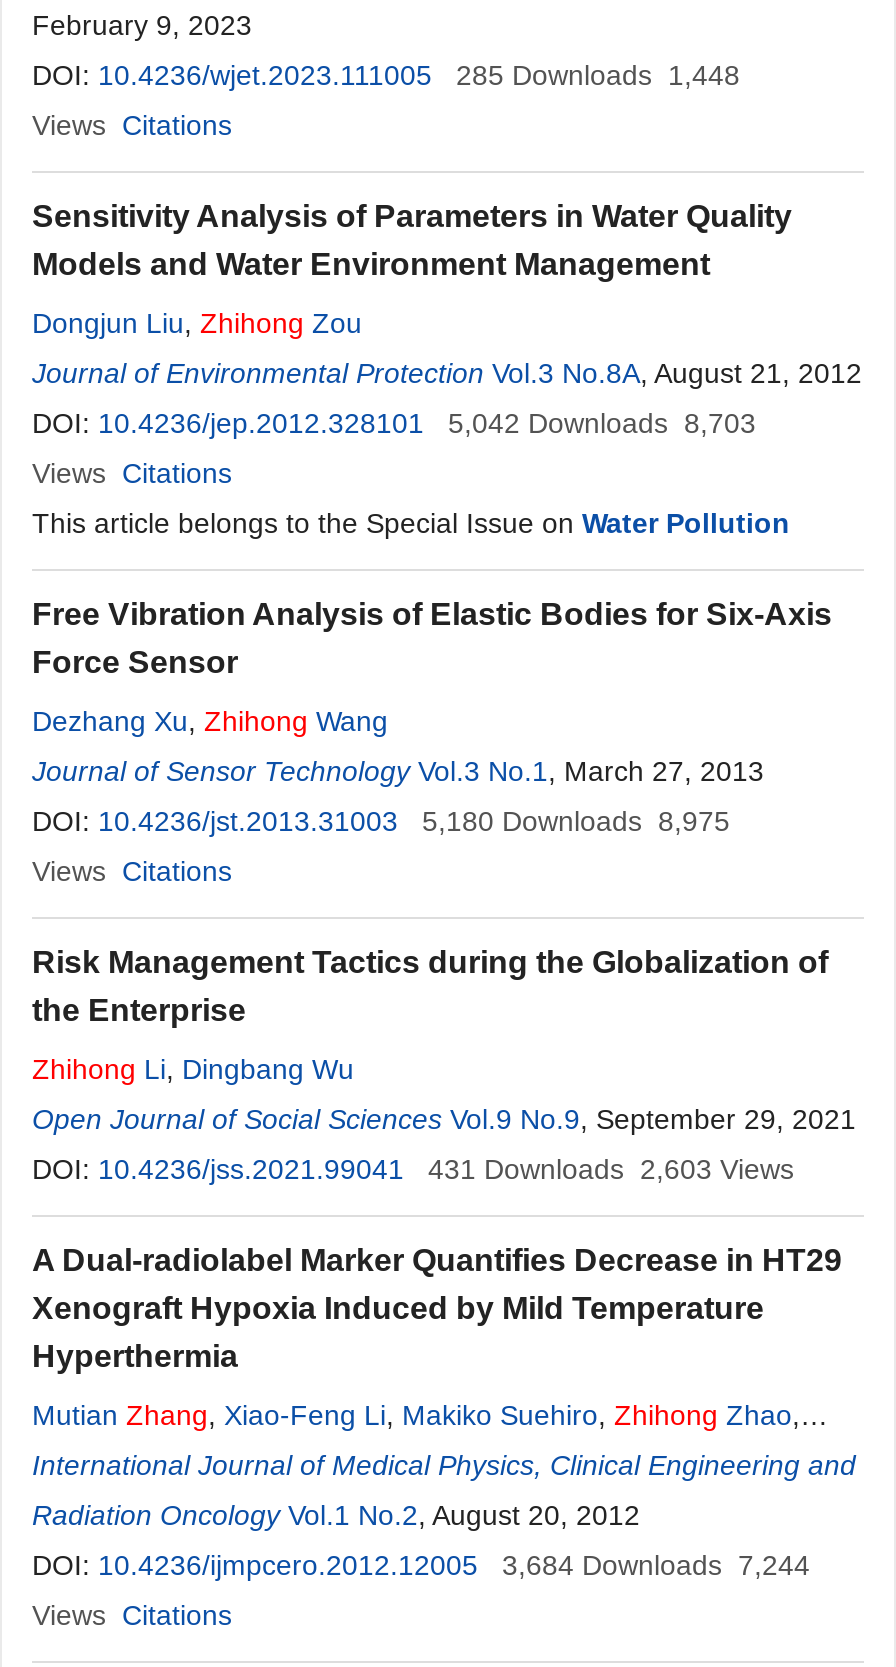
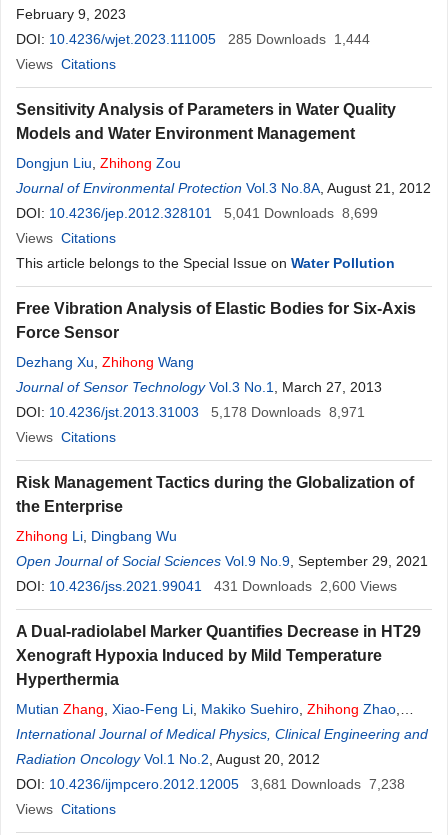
- DOI: 10.4236/wjet.2023.111005 285 Downloads 1,448
+ DOI: 10.4236/wjet.2023.111005 285 Downloads 1,444

- DOI: 10.4236/jep.2012.328101 5,042 Downloads 8,703
+ DOI: 10.4236/jep.2012.328101 5,041 Downloads 8,699

- DOI: 10.4236/jst.2013.31003 5,180 Downloads 8,975
+ DOI: 10.4236/jst.2013.31003 5,178 Downloads 8,971

- 431 Downloads 2,603 Views
+ 431 Downloads 2,600 Views

- DOI: 10.4236/ijmpcero.2012.12005 3,684 Downloads 7,244
+ DOI: 10.4236/ijmpcero.2012.12005 3,681 Downloads 7,238
